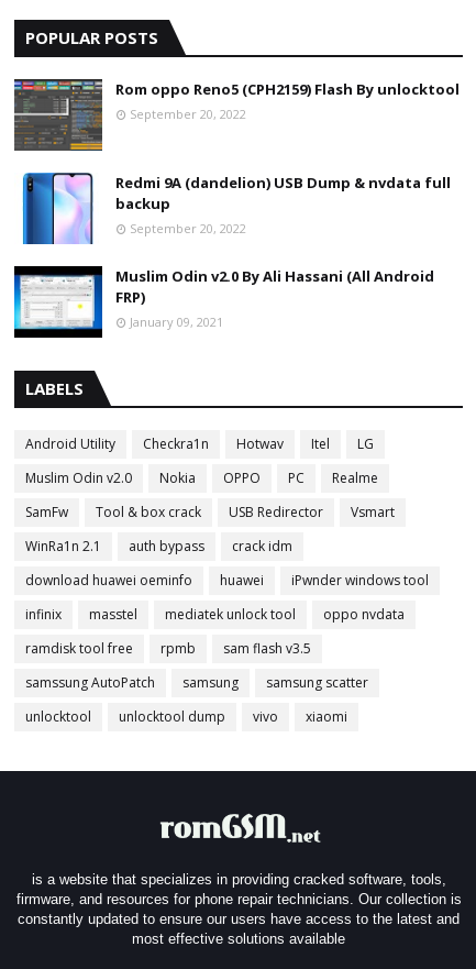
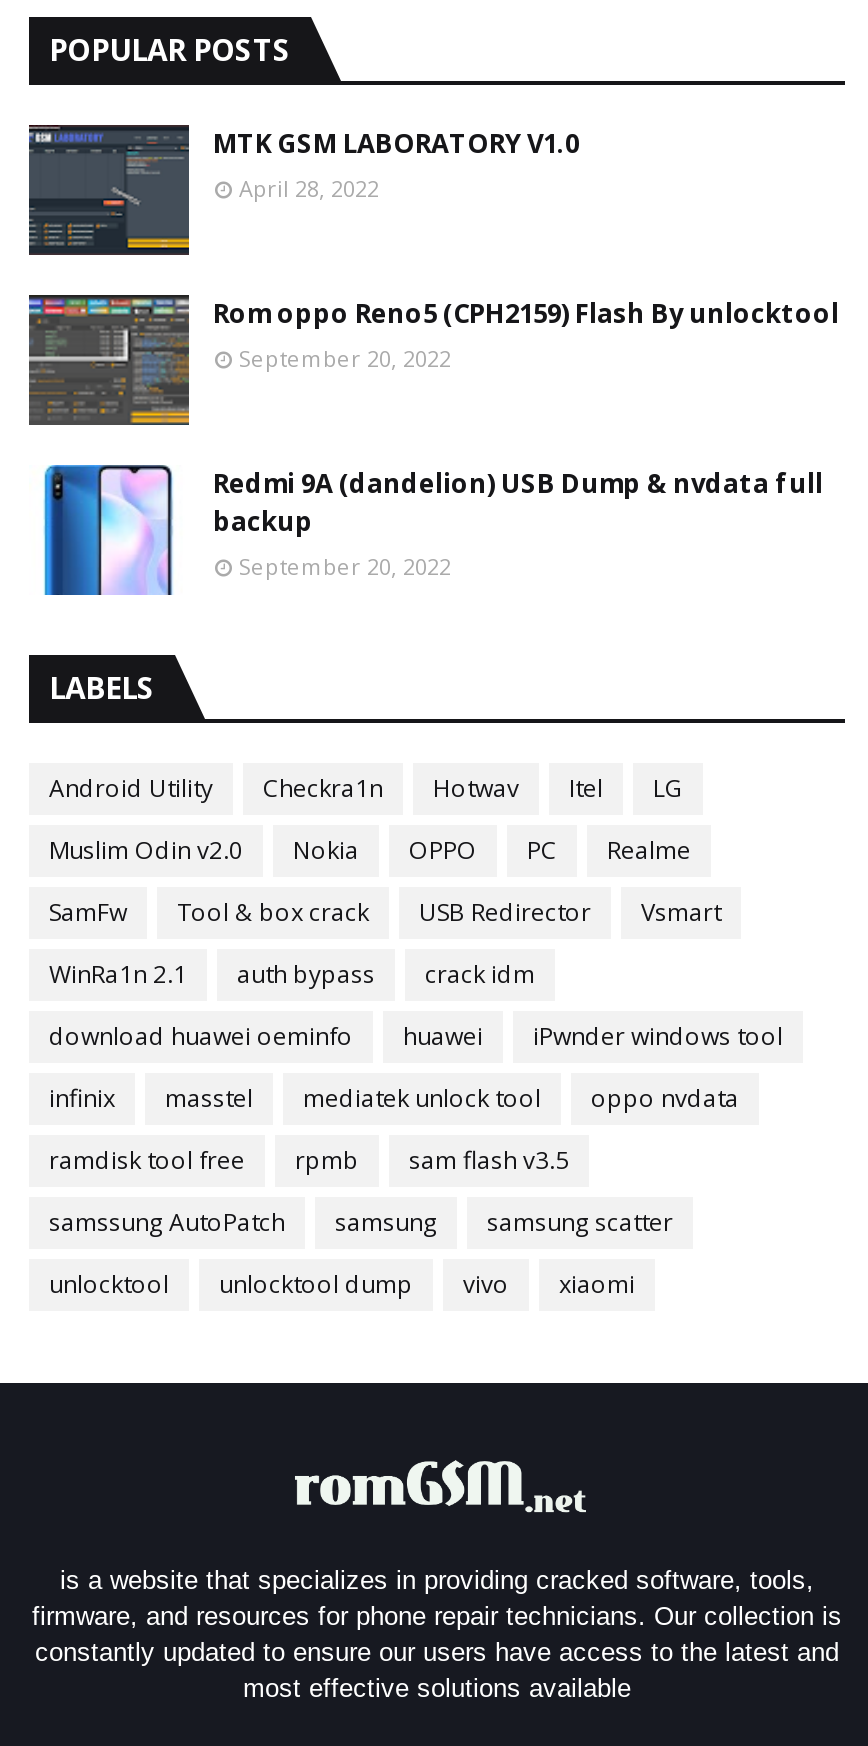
+ [image]
+ MTK GSM LABORATORY V1.0
+ April 28, 2022

moved down: [image] | Rom oppo Reno5 (CPH2159) Flash By unlocktool | September 20, 2022 | Redmi 9A (dandelion) USB Dump & nvdata full | backup | September 20, 2022

- [image]
- Muslim Odin v2.0 By Ali Hassani (All Android
- FRP)
- January 09, 2021
